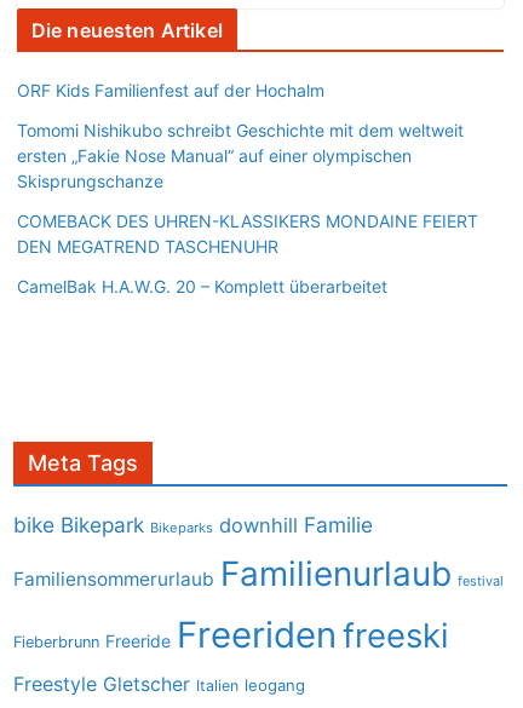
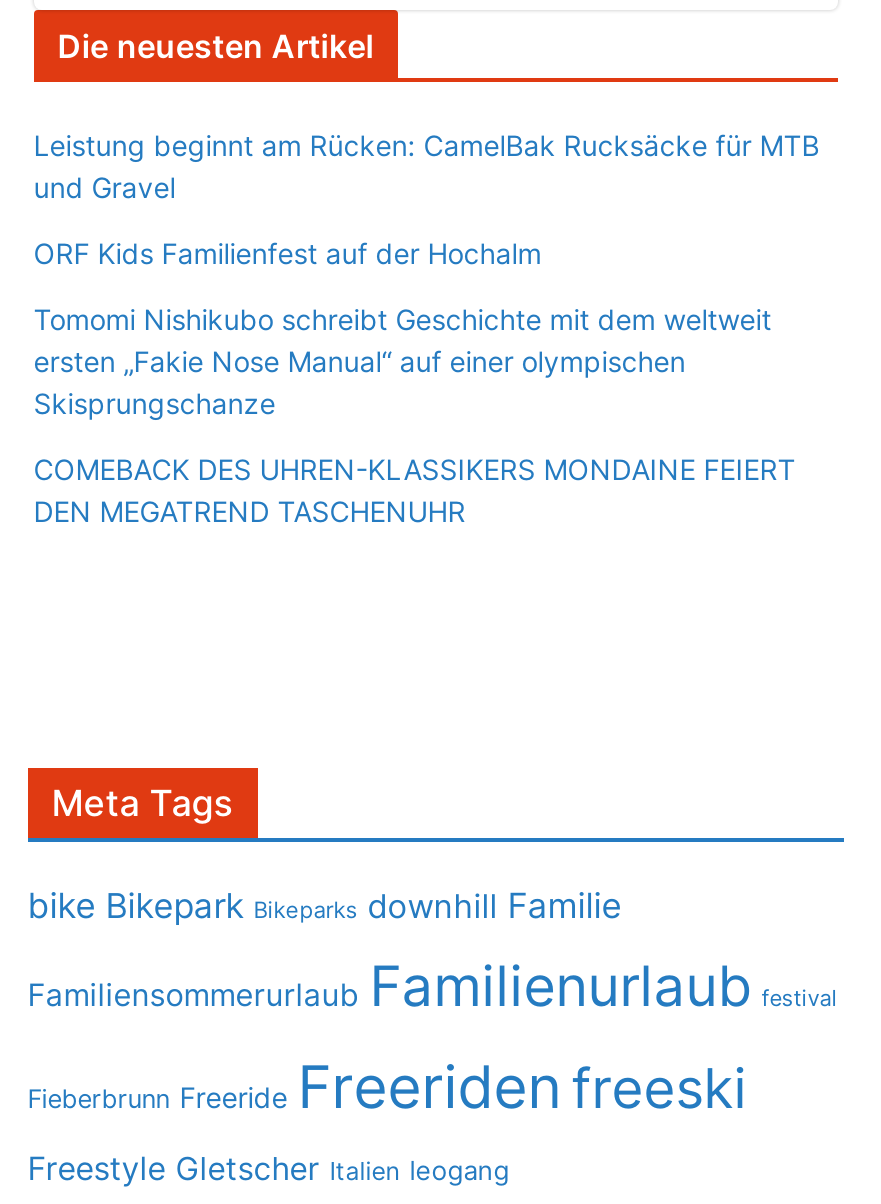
+ Leistung beginnt am Rücken: CamelBak Rucksäcke für MTB
+ und Gravel

moved down: ORF Kids Familienfest auf der Hochalm | Tomomi Nishikubo schreibt Geschichte mit dem weltweit | ersten „Fakie Nose Manual“ auf einer olympischen | Skisprungschanze | COMEBACK DES UHREN-KLASSIKERS MONDAINE FEIERT | DEN MEGATREND TASCHENUHR

- CamelBak H.A.W.G. 20 – Komplett überarbeitet
